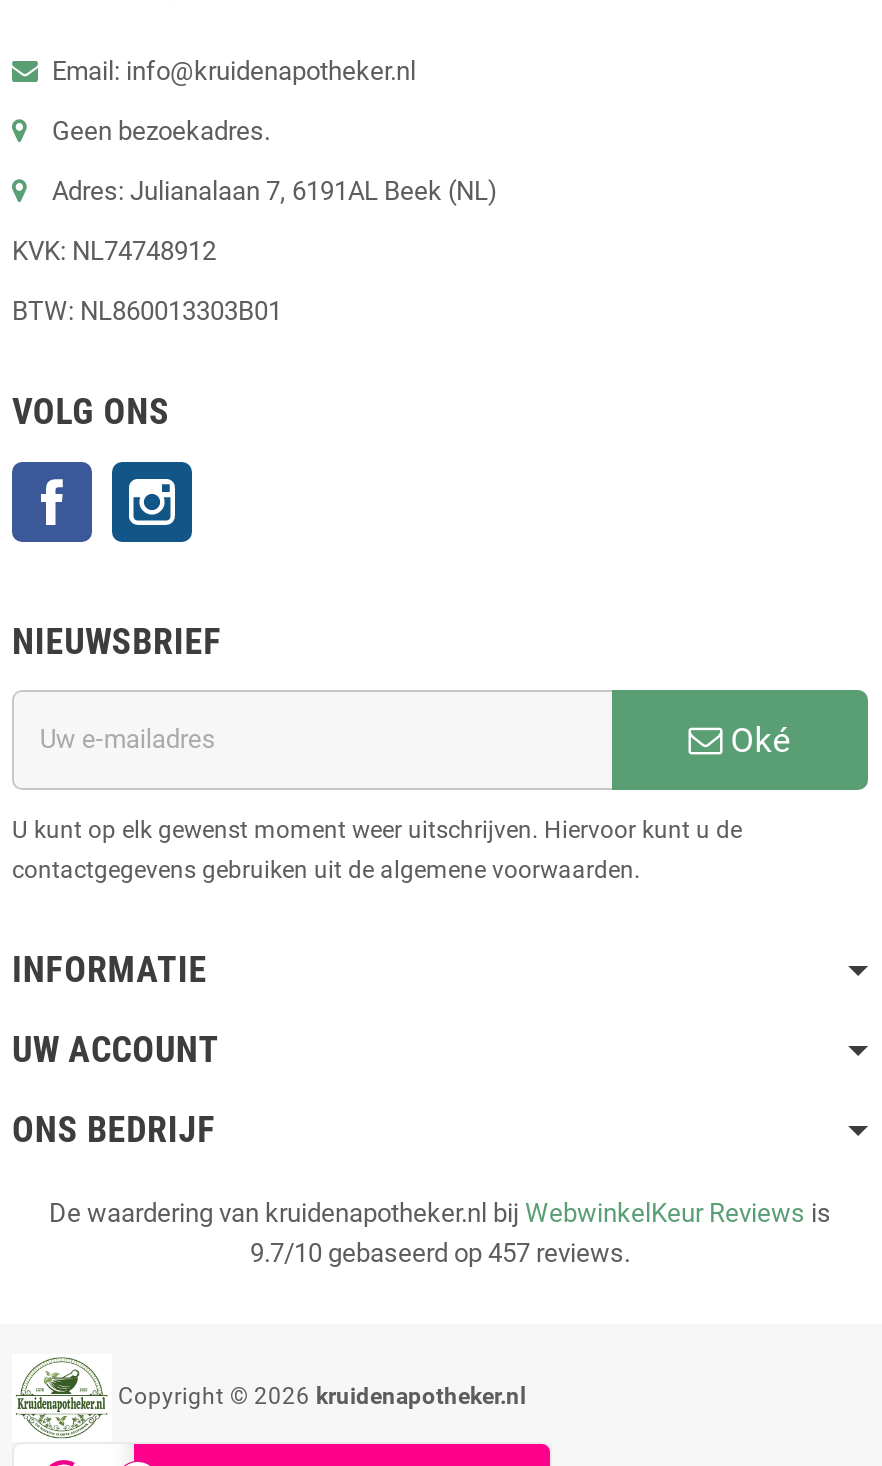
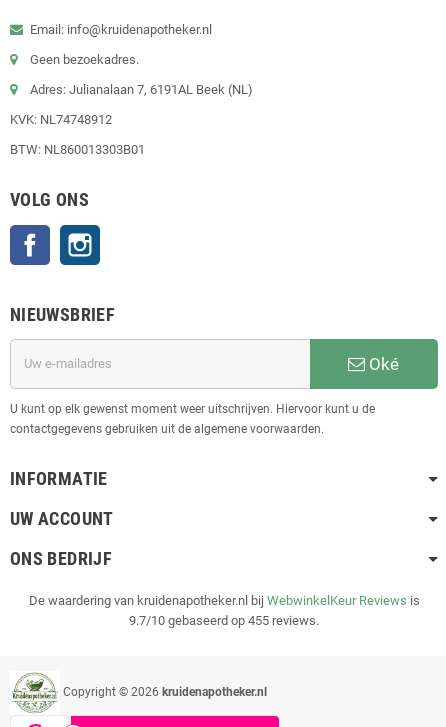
- 9.7/10 gebaseerd op 457 reviews.
+ 9.7/10 gebaseerd op 455 reviews.
